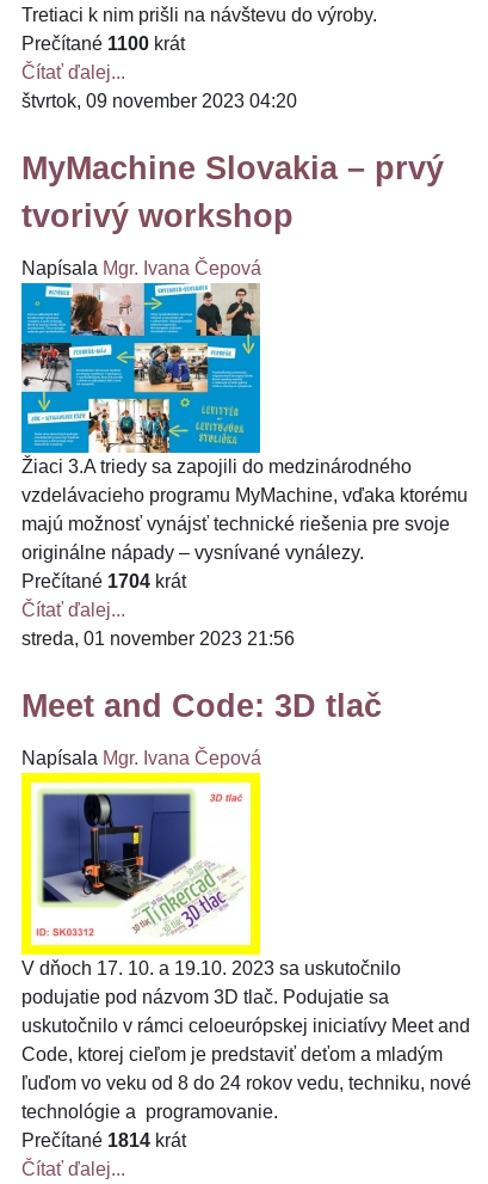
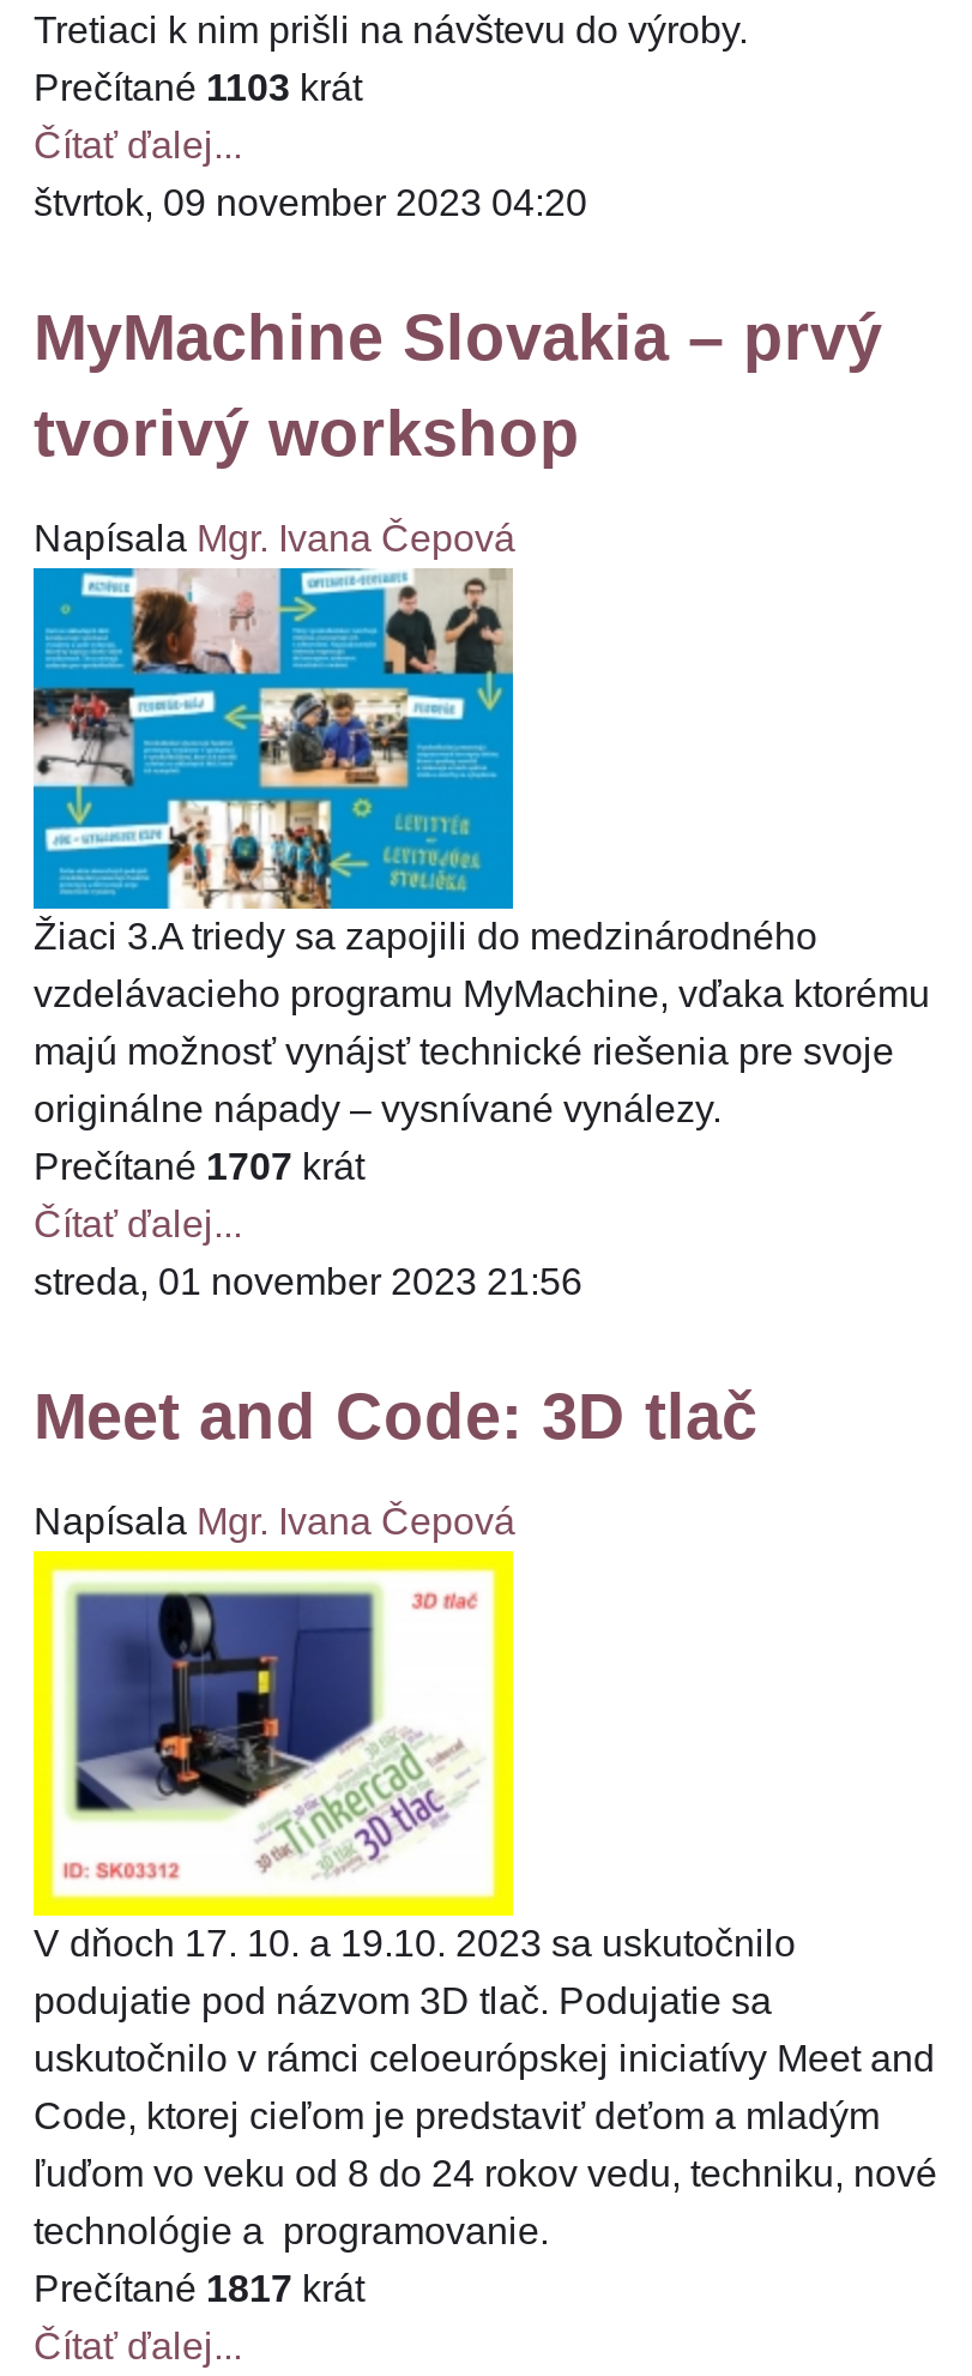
- Prečítané 1100 krát
+ Prečítané 1103 krát

- Prečítané 1704 krát
+ Prečítané 1707 krát

- Prečítané 1814 krát
+ Prečítané 1817 krát
